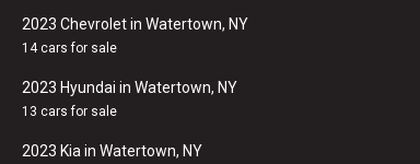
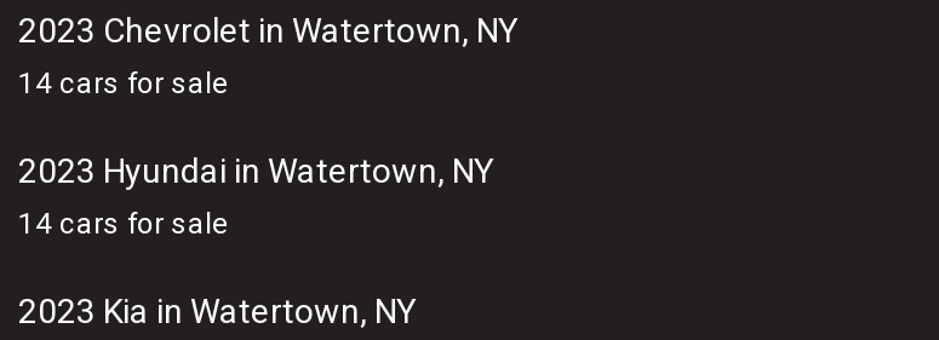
- 13 cars for sale
+ 14 cars for sale
